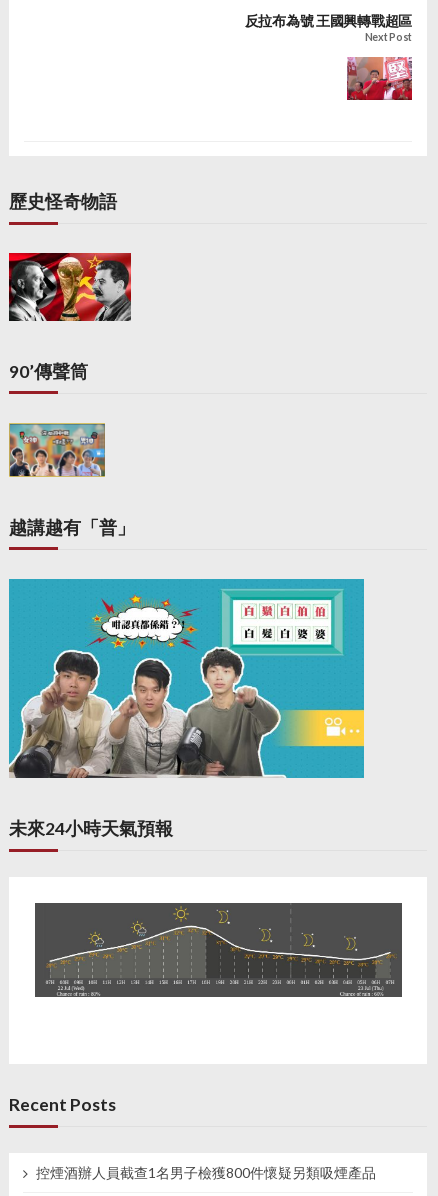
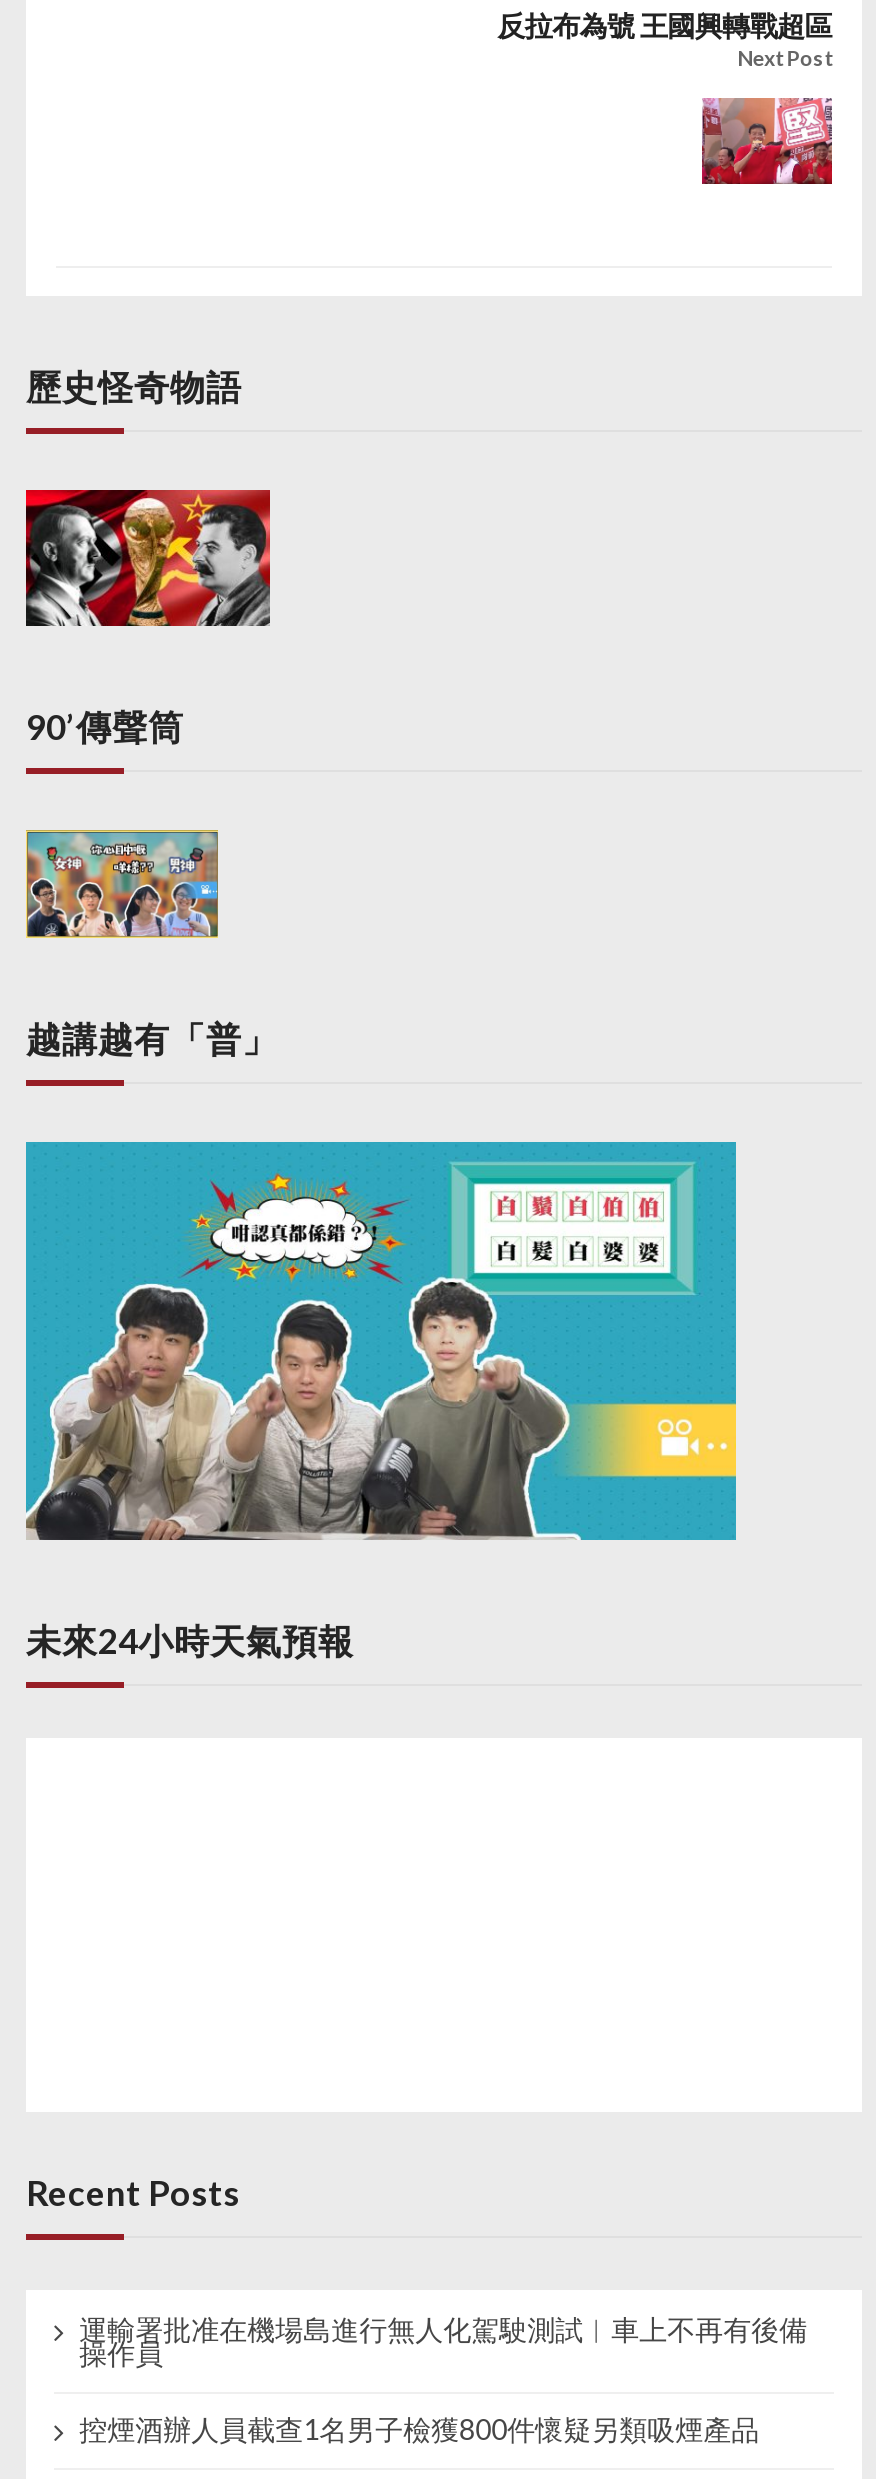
- [image]

+ 運輸署批准在機場島進行無人化駕駛測試︱車上不再有後備
+ 操作員
